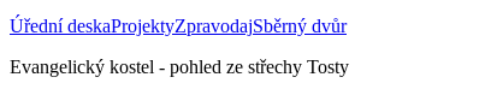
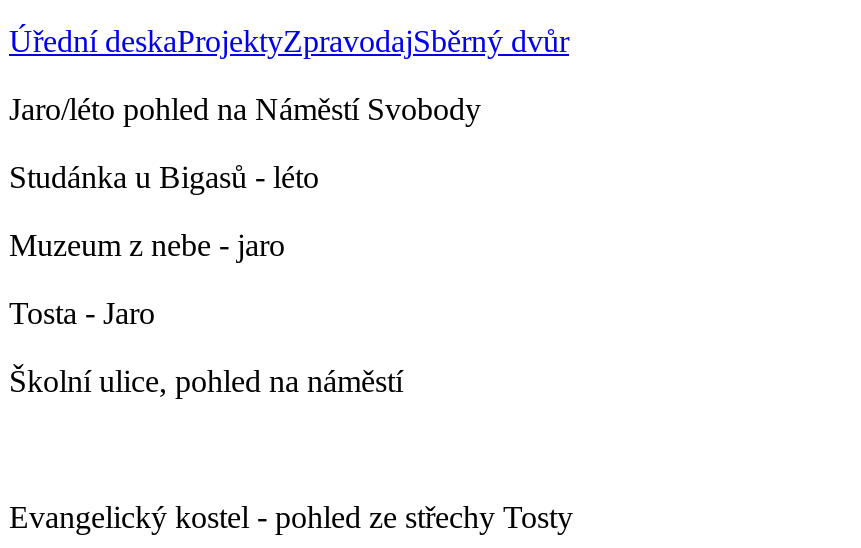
+ Jaro/léto pohled na Náměstí Svobody
+ Studánka u Bigasů - léto
+ Muzeum z nebe - jaro
+ Tosta - Jaro
+ Školní ulice, pohled na náměstí
